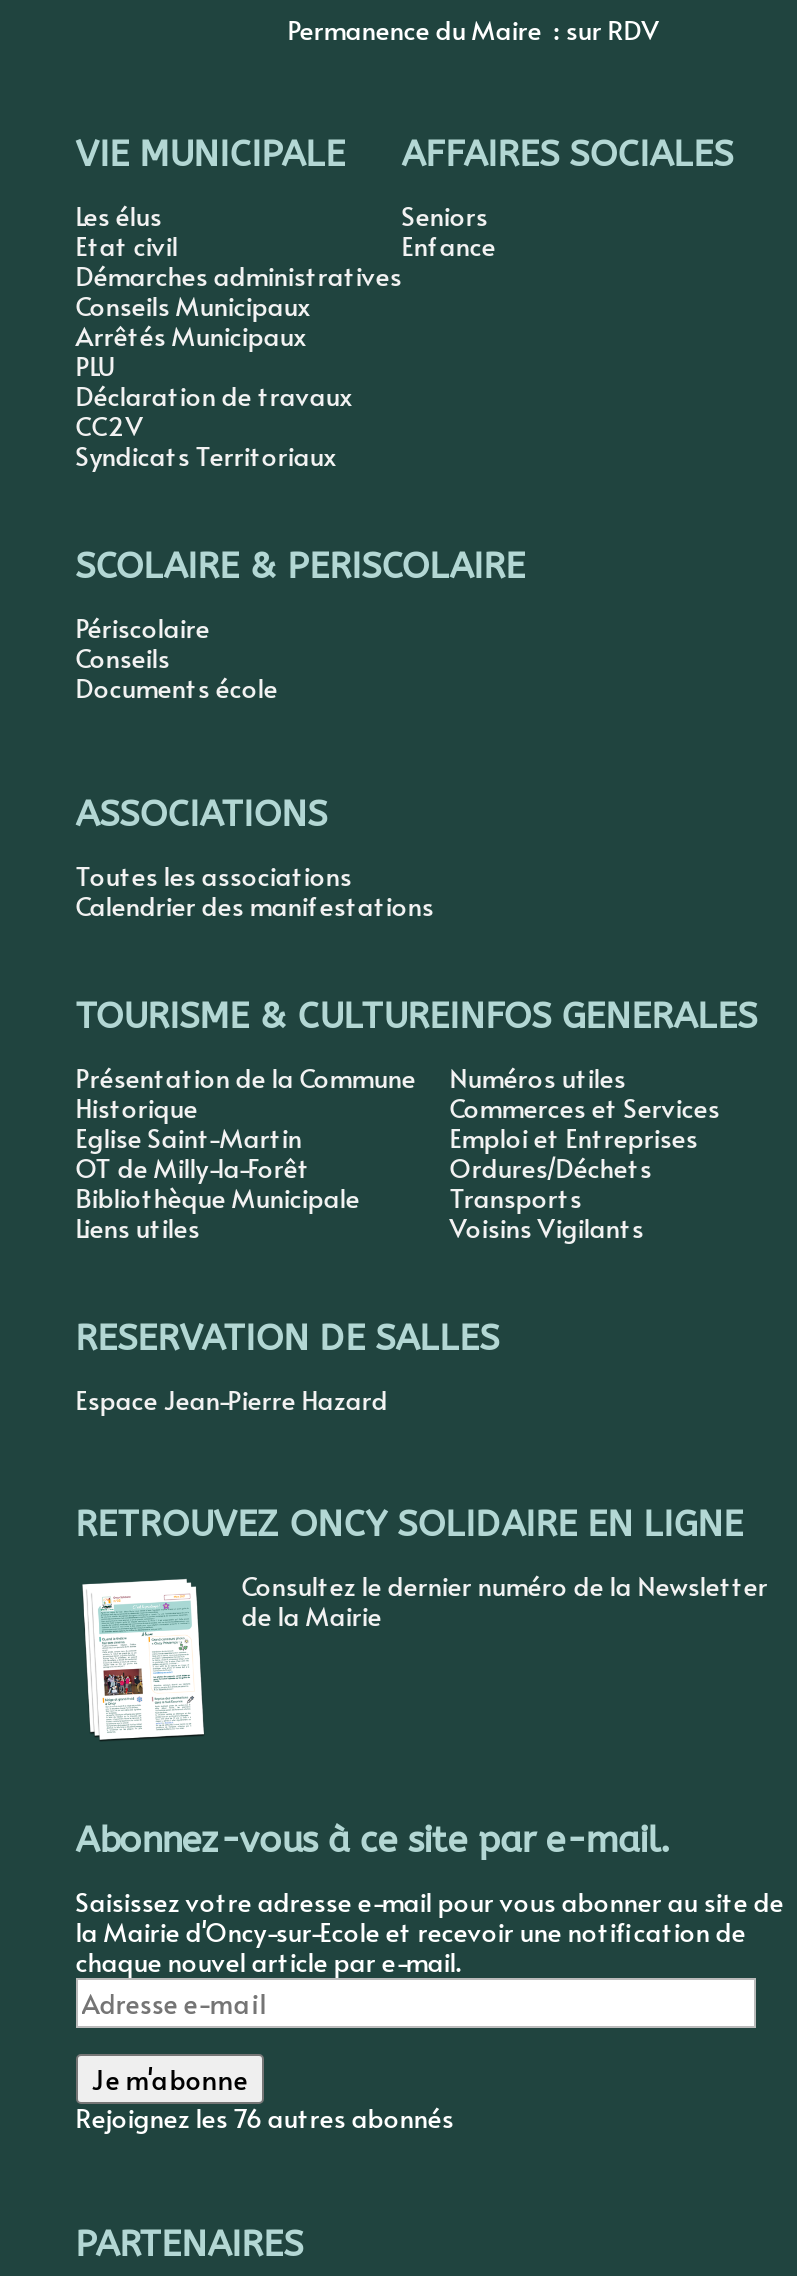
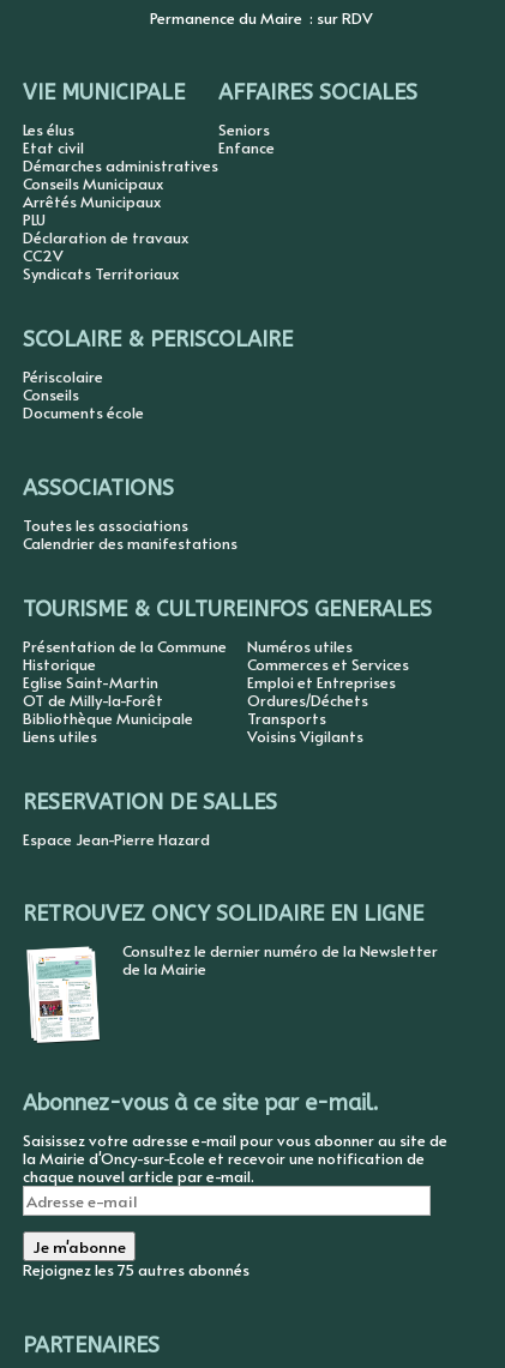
- Rejoignez les 76 autres abonnés
+ Rejoignez les 75 autres abonnés
